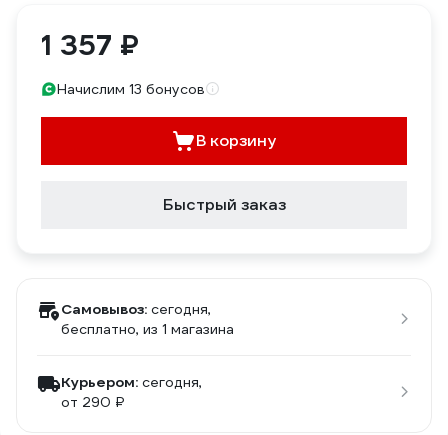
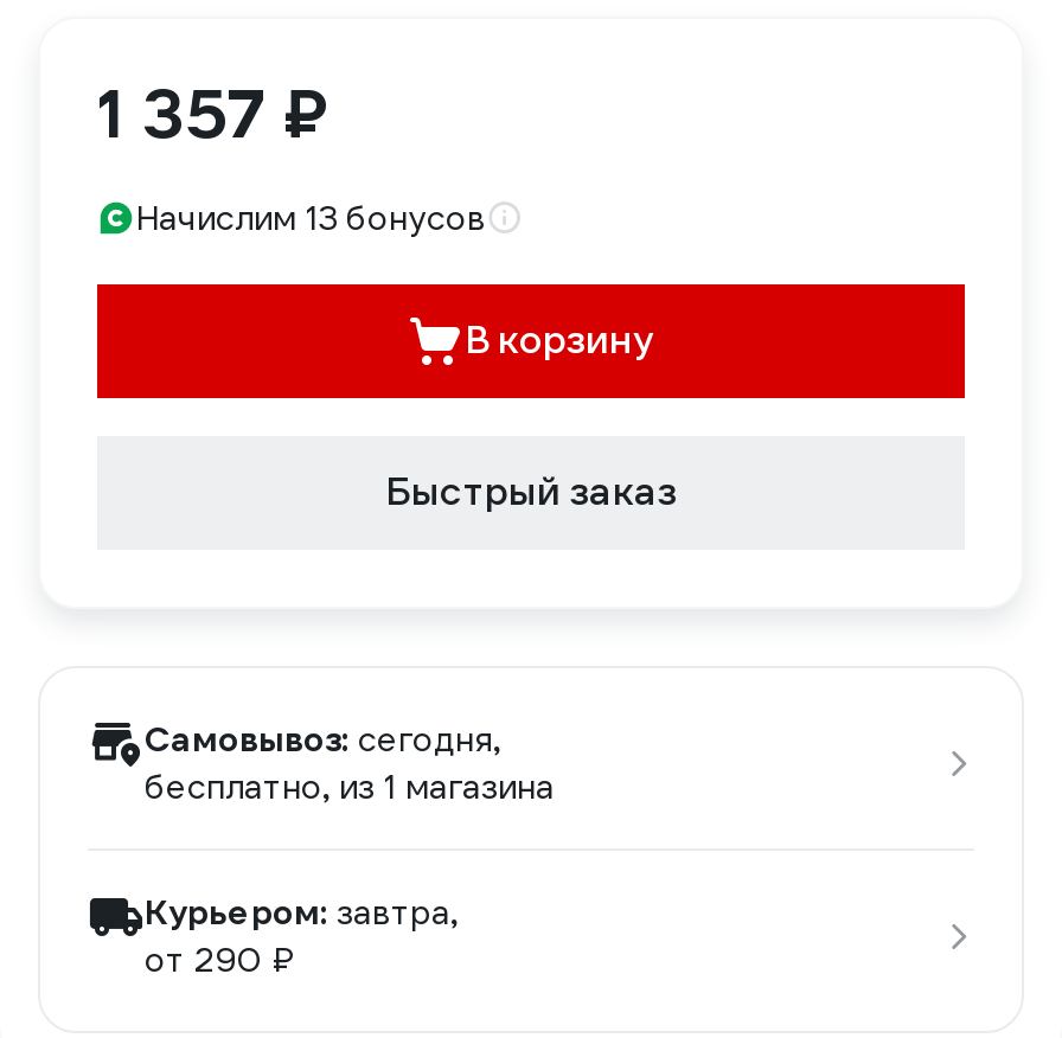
- Курьером: сегодня,
+ Курьером: завтра,
